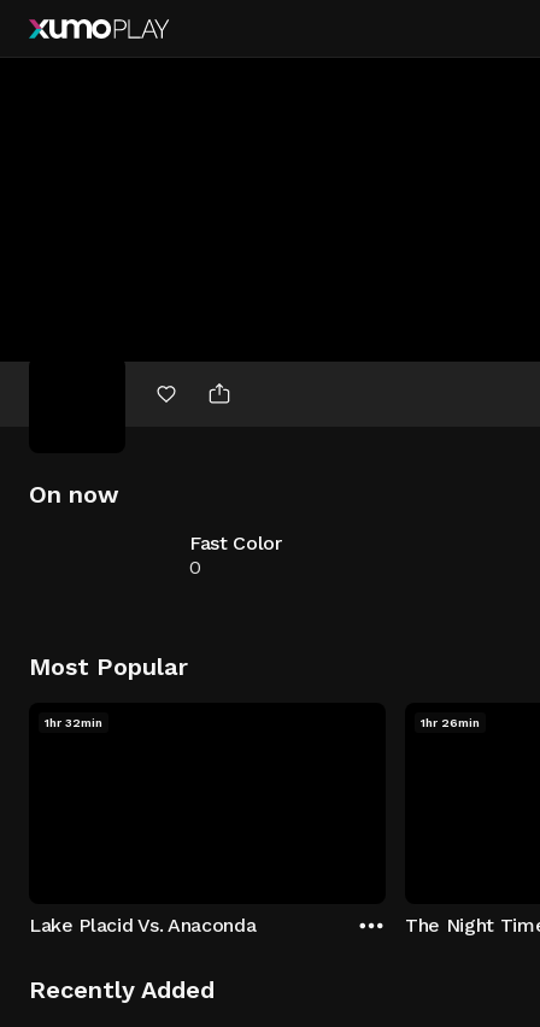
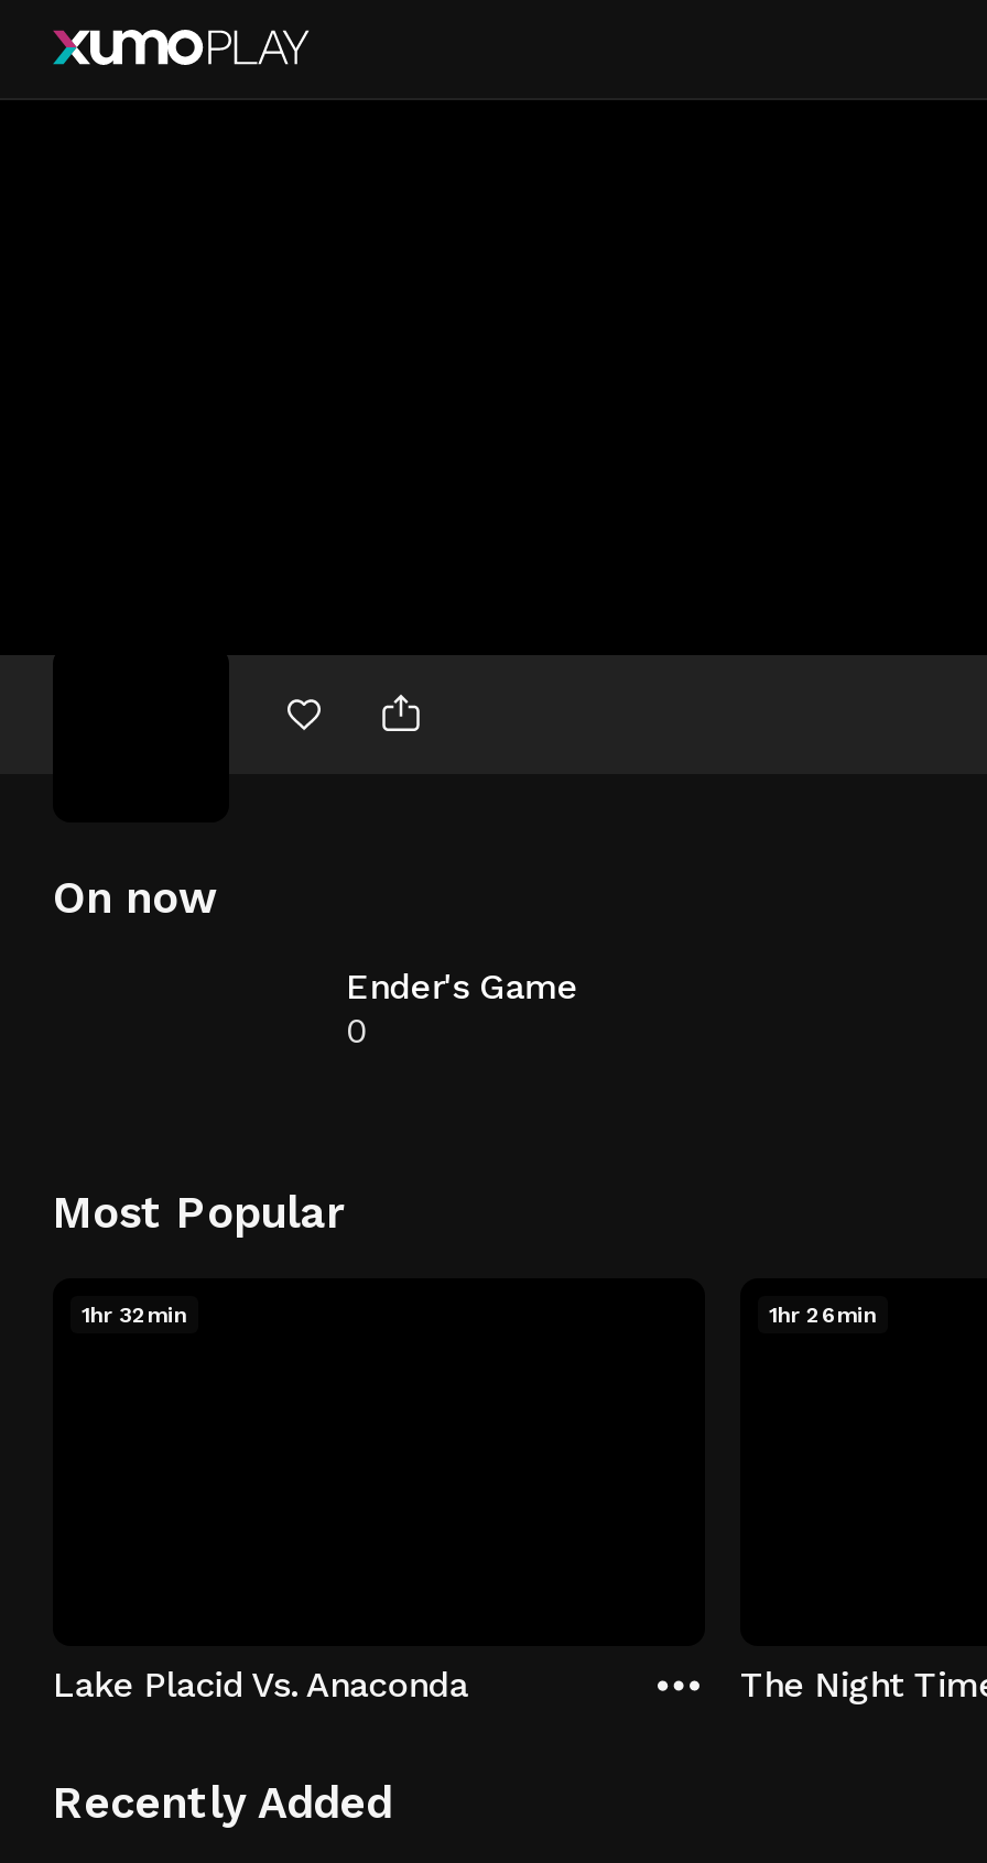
- Fast Color
+ Ender's Game
